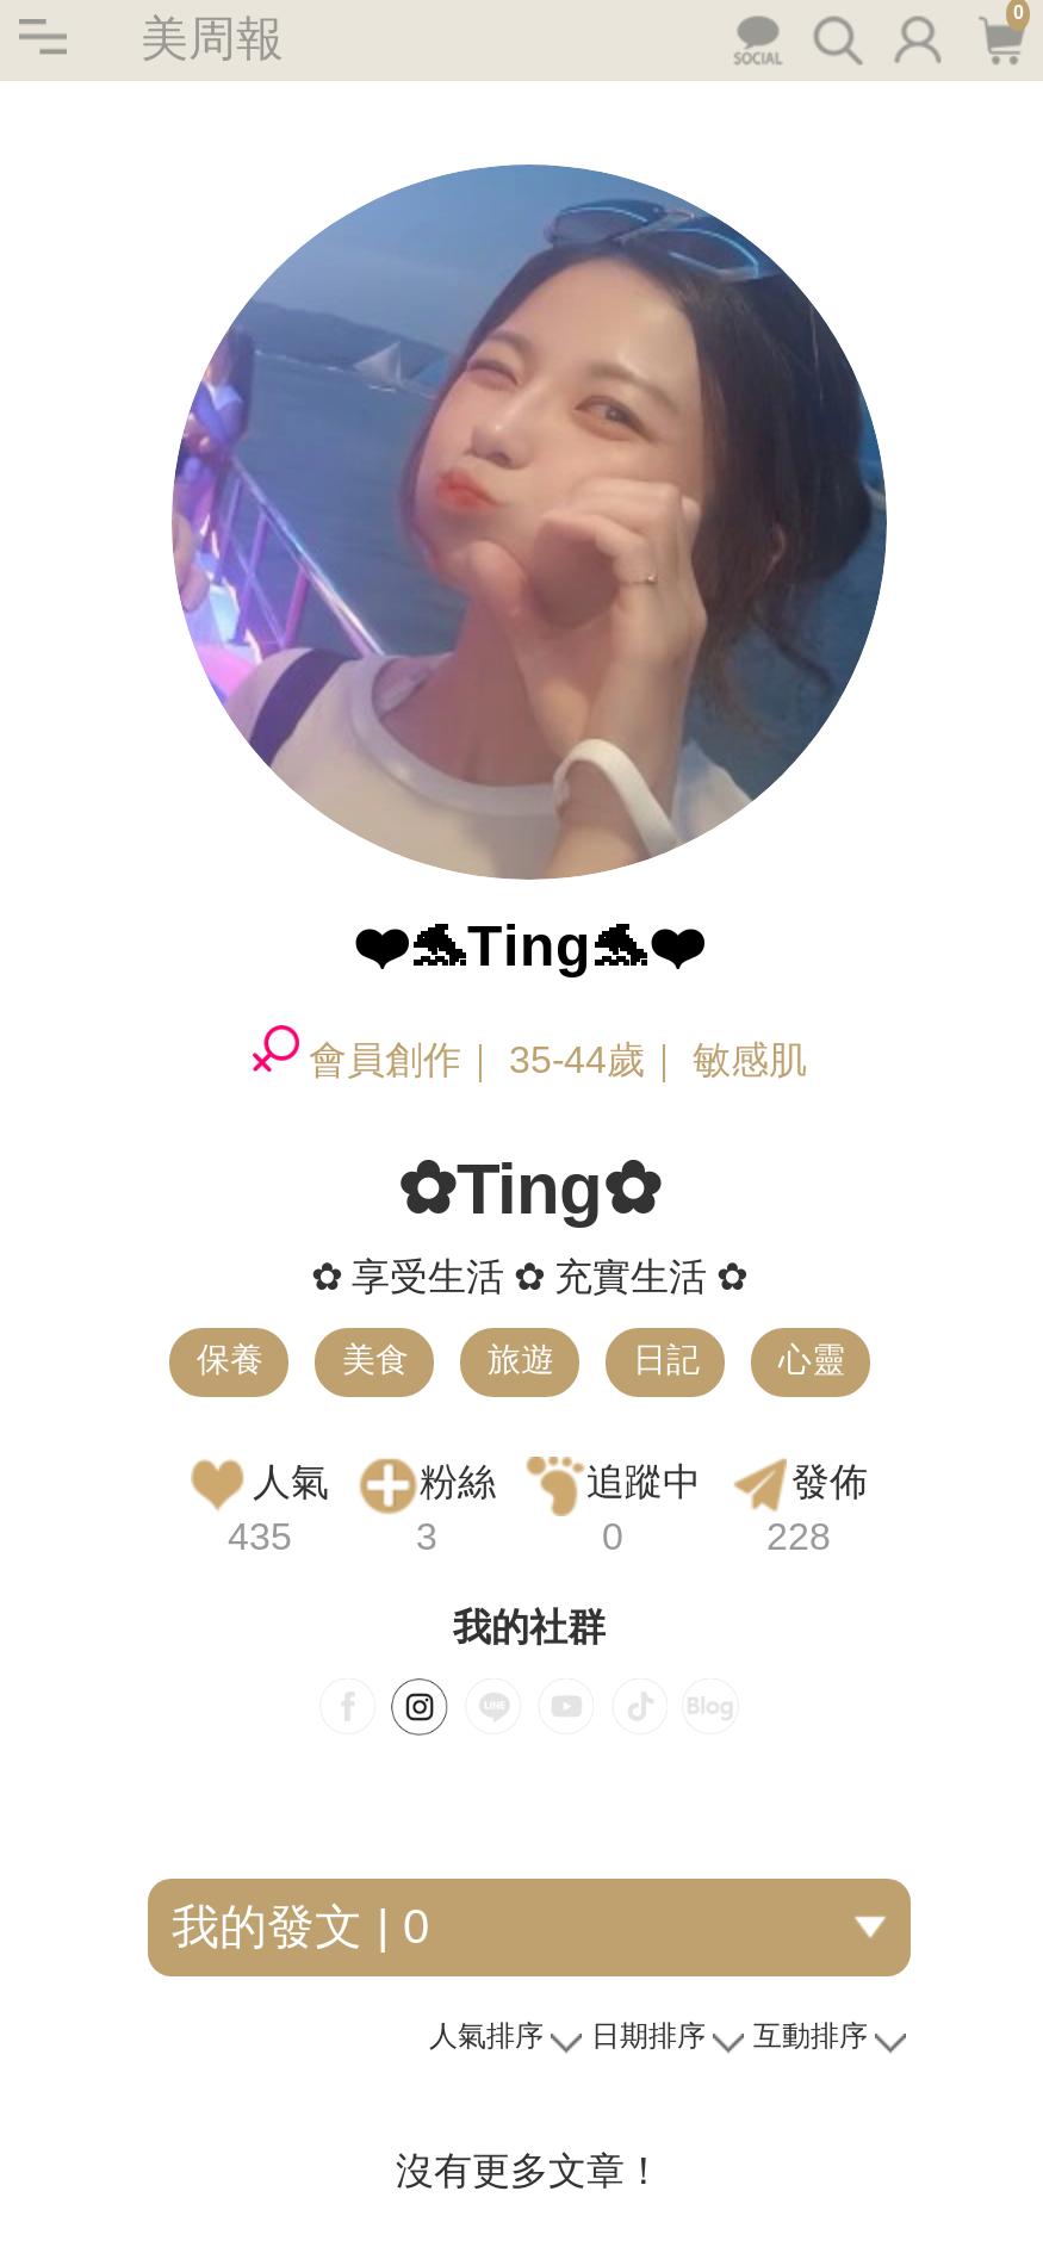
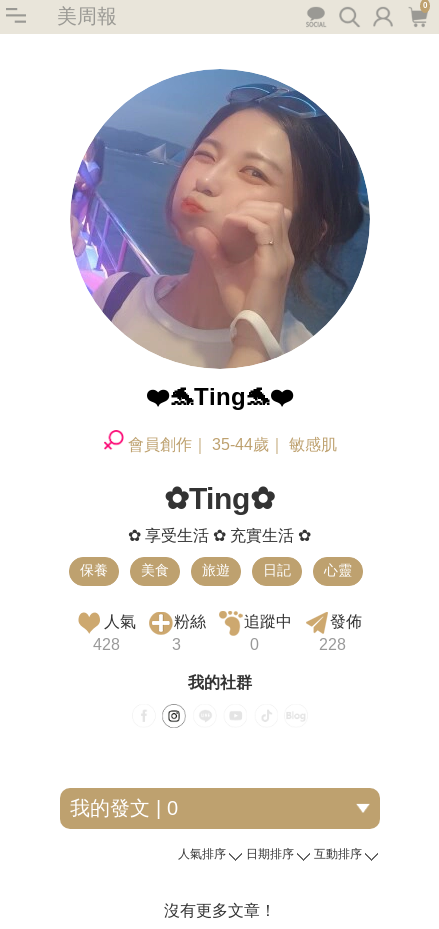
- 435
+ 428
